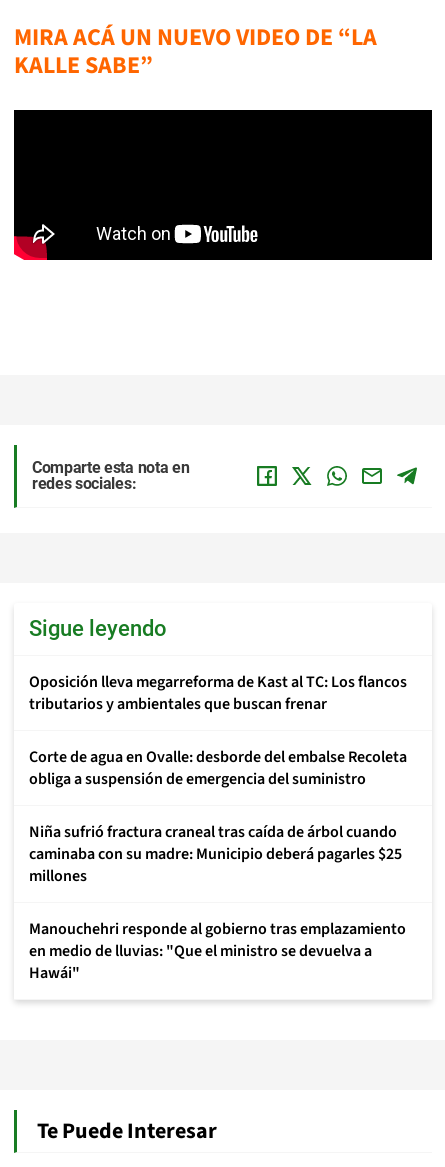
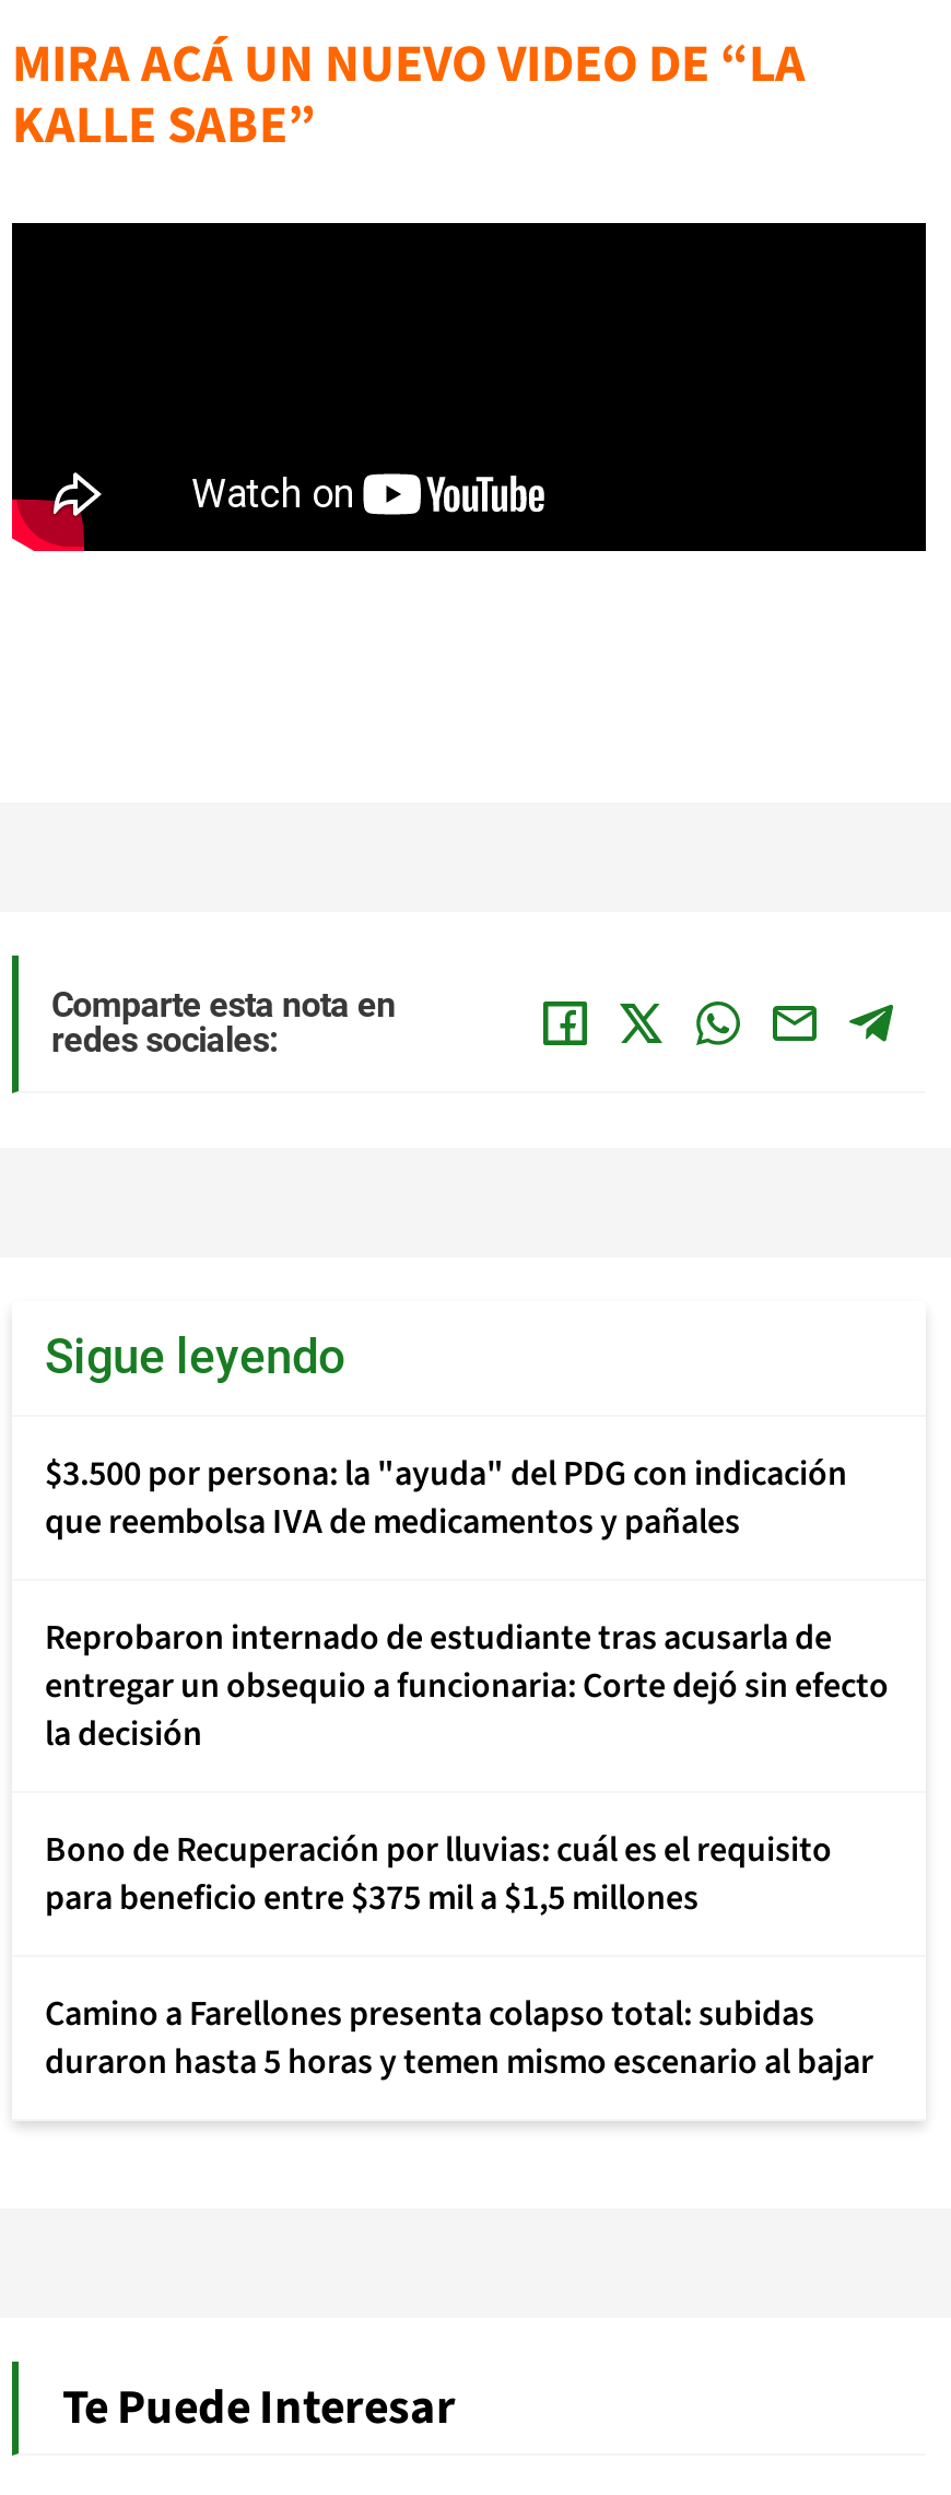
- Oposición lleva megarreforma de Kast al TC: Los flancos
- tributarios y ambientales que buscan frenar
+ $3.500 por persona: la "ayuda" del PDG con indicación
+ que reembolsa IVA de medicamentos y pañales

- Corte de agua en Ovalle: desborde del embalse Recoleta
- obliga a suspensión de emergencia del suministro
+ Reprobaron internado de estudiante tras acusarla de
+ entregar un obsequio a funcionaria: Corte dejó sin efecto
+ la decisión

- Niña sufrió fractura craneal tras caída de árbol cuando
- caminaba con su madre: Municipio deberá pagarles $25
- millones
+ Bono de Recuperación por lluvias: cuál es el requisito
+ para beneficio entre $375 mil a $1,5 millones

- Manouchehri responde al gobierno tras emplazamiento
- en medio de lluvias: "Que el ministro se devuelva a
- Hawái"
+ Camino a Farellones presenta colapso total: subidas
+ duraron hasta 5 horas y temen mismo escenario al bajar
